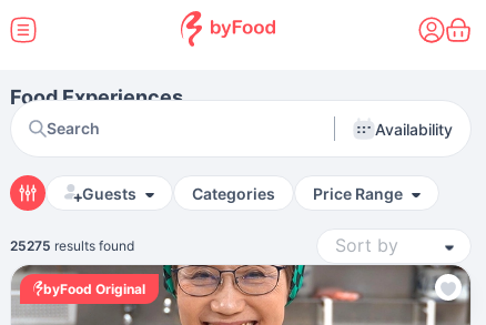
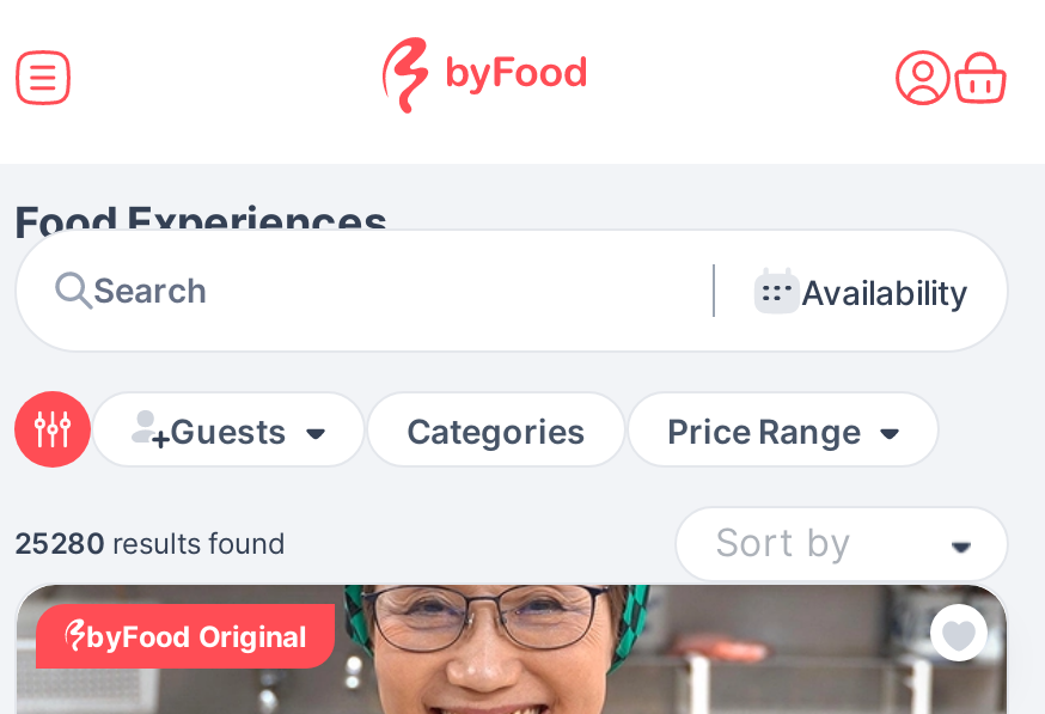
- 25275 results found
+ 25280 results found
